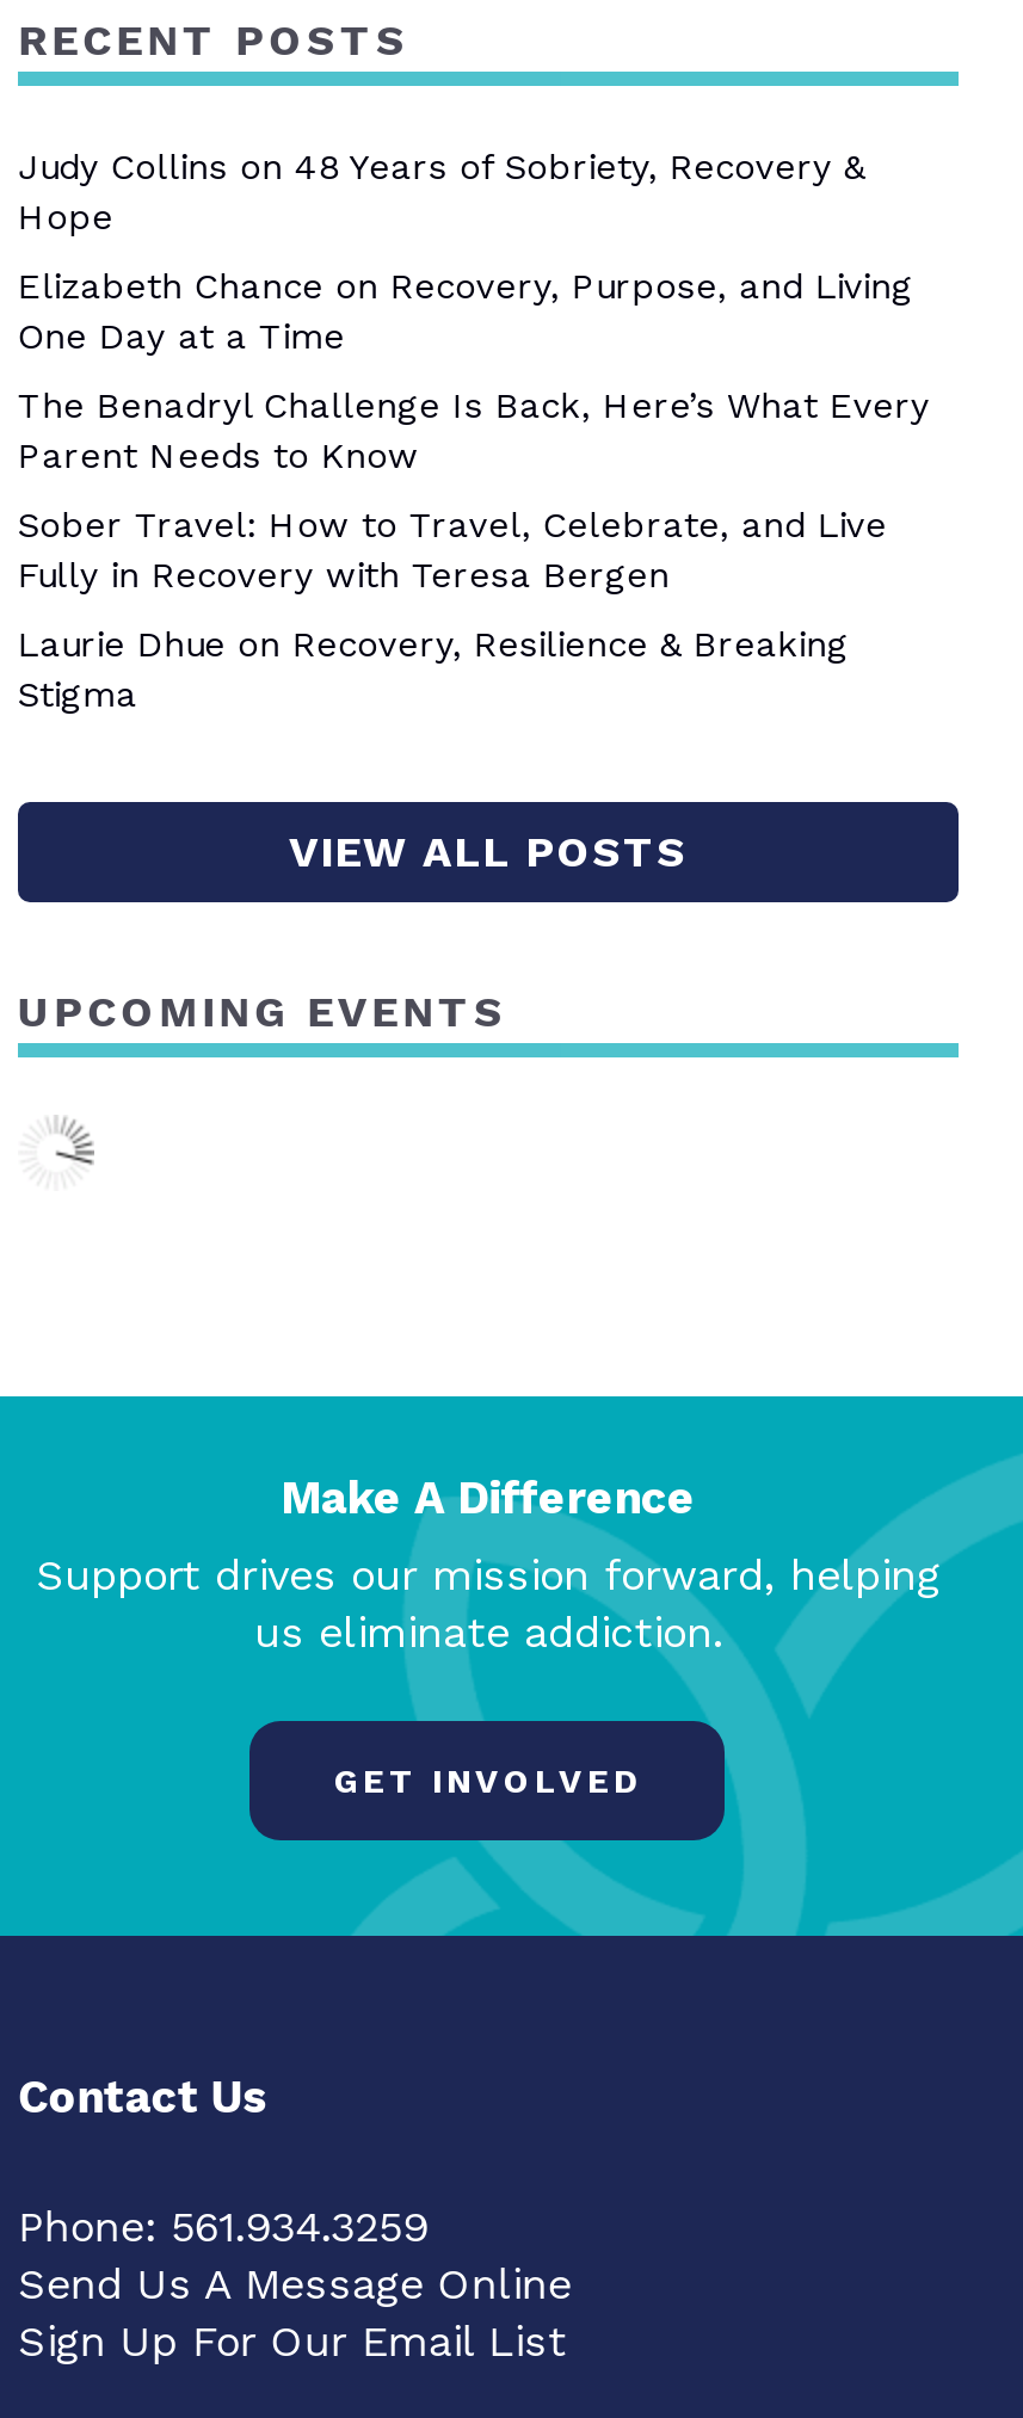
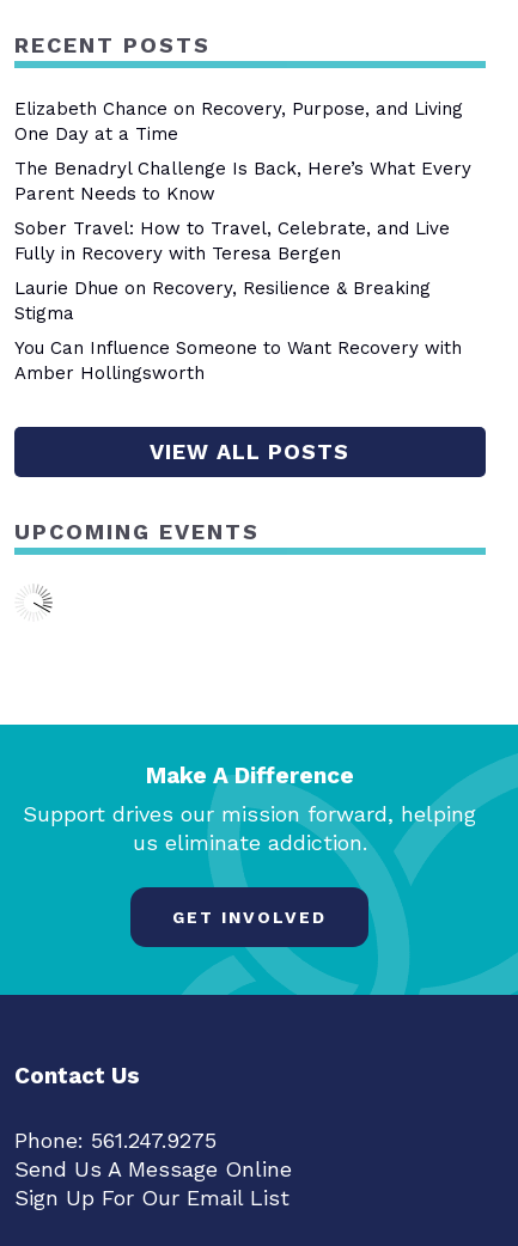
- Judy Collins on 48 Years of Sobriety, Recovery &
- Hope

moved up: Elizabeth Chance on Recovery, Purpose, and Living | One Day at a Time | The Benadryl Challenge Is Back, Here’s What Every | Parent Needs to Know | Sober Travel: How to Travel, Celebrate, and Live | Fully in Recovery with Teresa Bergen | Laurie Dhue on Recovery, Resilience & Breaking | Stigma

+ You Can Influence Someone to Want Recovery with
+ Amber Hollingsworth

- Phone: 561.934.3259
+ Phone: 561.247.9275
